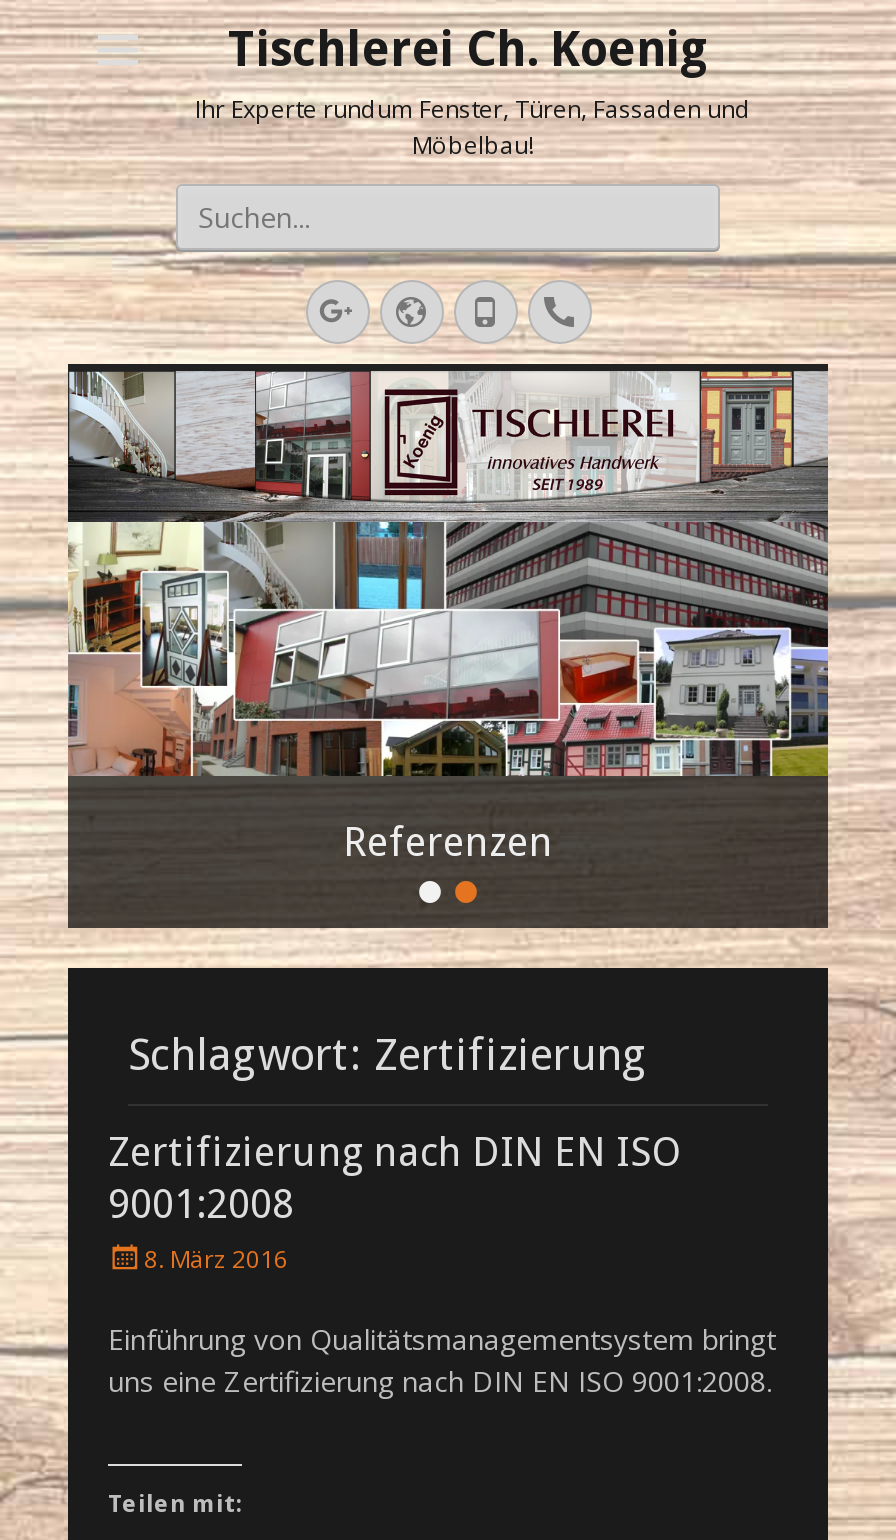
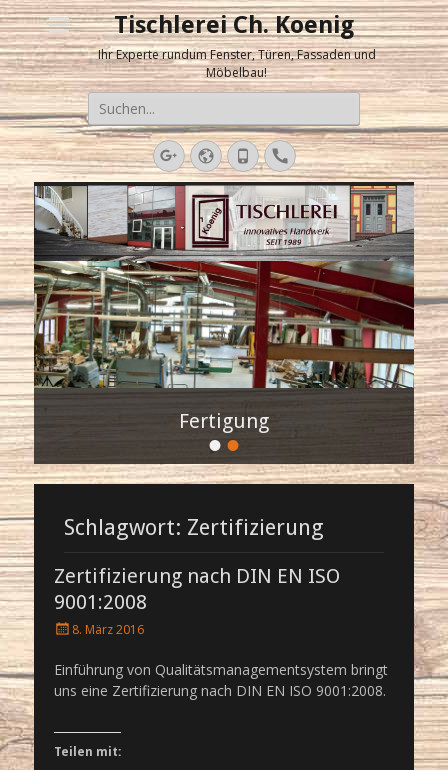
- [image]
- Referenzen
+ [image]
+ Fertigung
